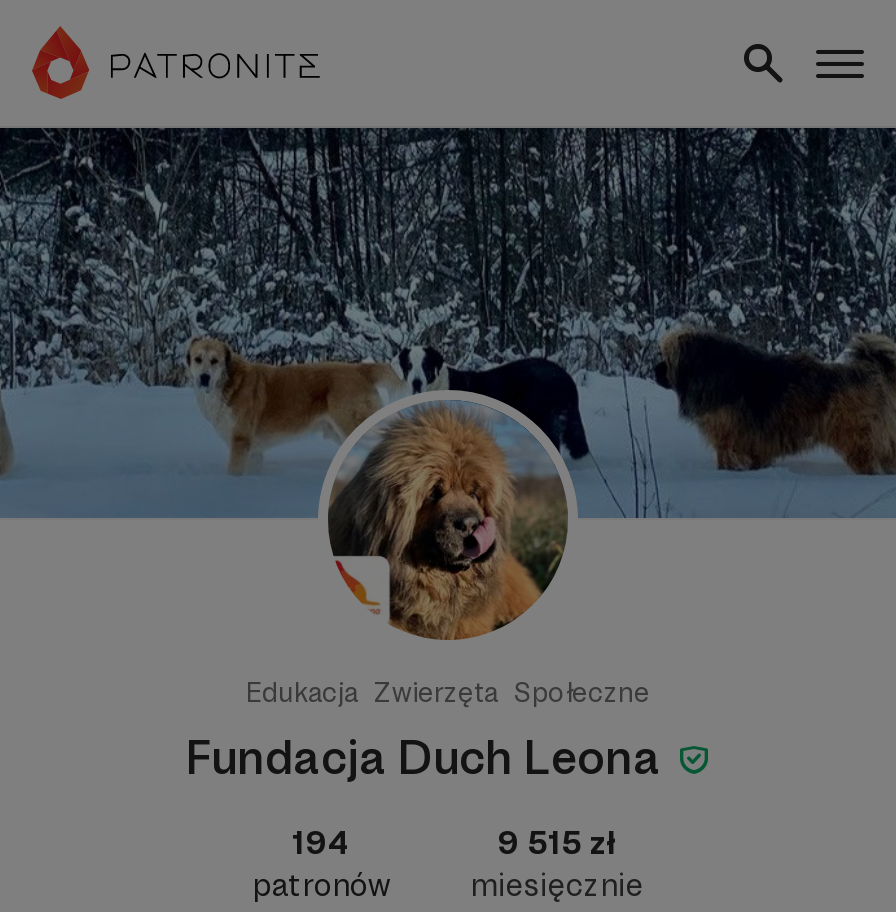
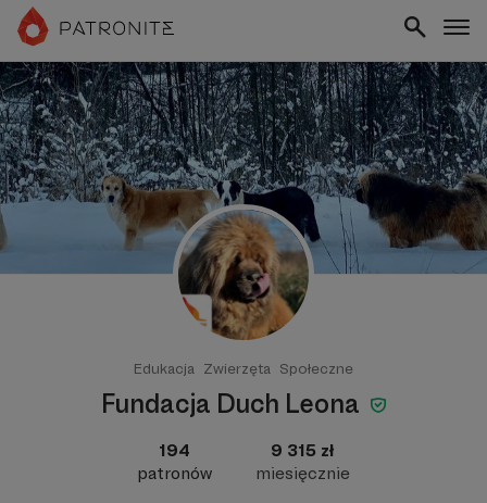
- 9 515 zł
+ 9 315 zł
